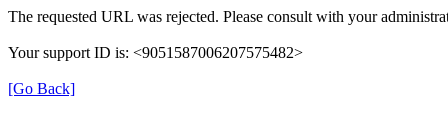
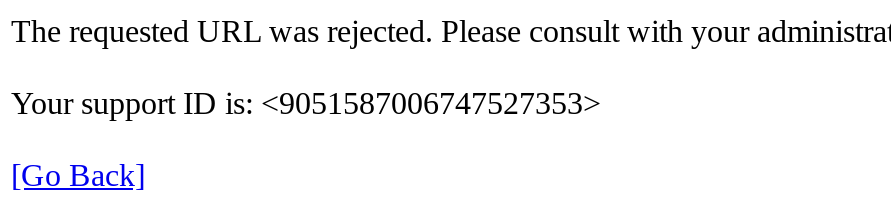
- Your support ID is: <9051587006207575482>
+ Your support ID is: <9051587006747527353>
